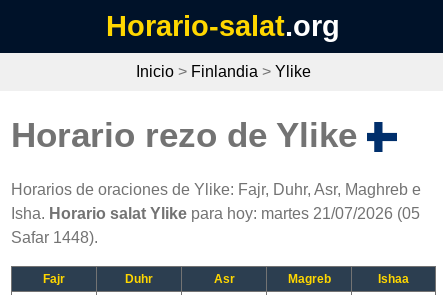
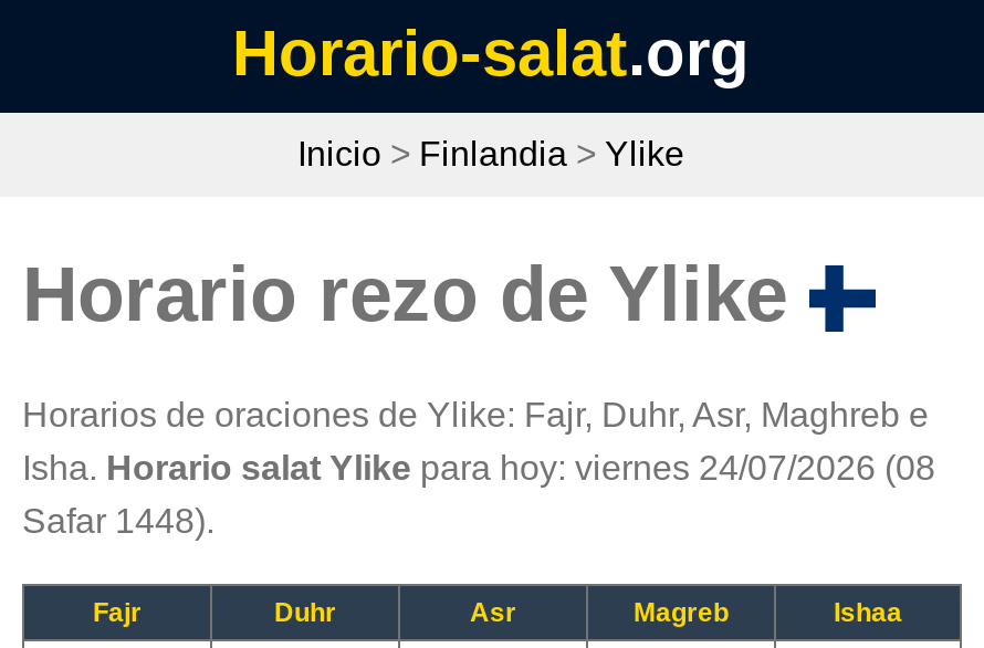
- Isha. Horario salat Ylike para hoy: martes 21/07/2026 (05
+ Isha. Horario salat Ylike para hoy: viernes 24/07/2026 (08
